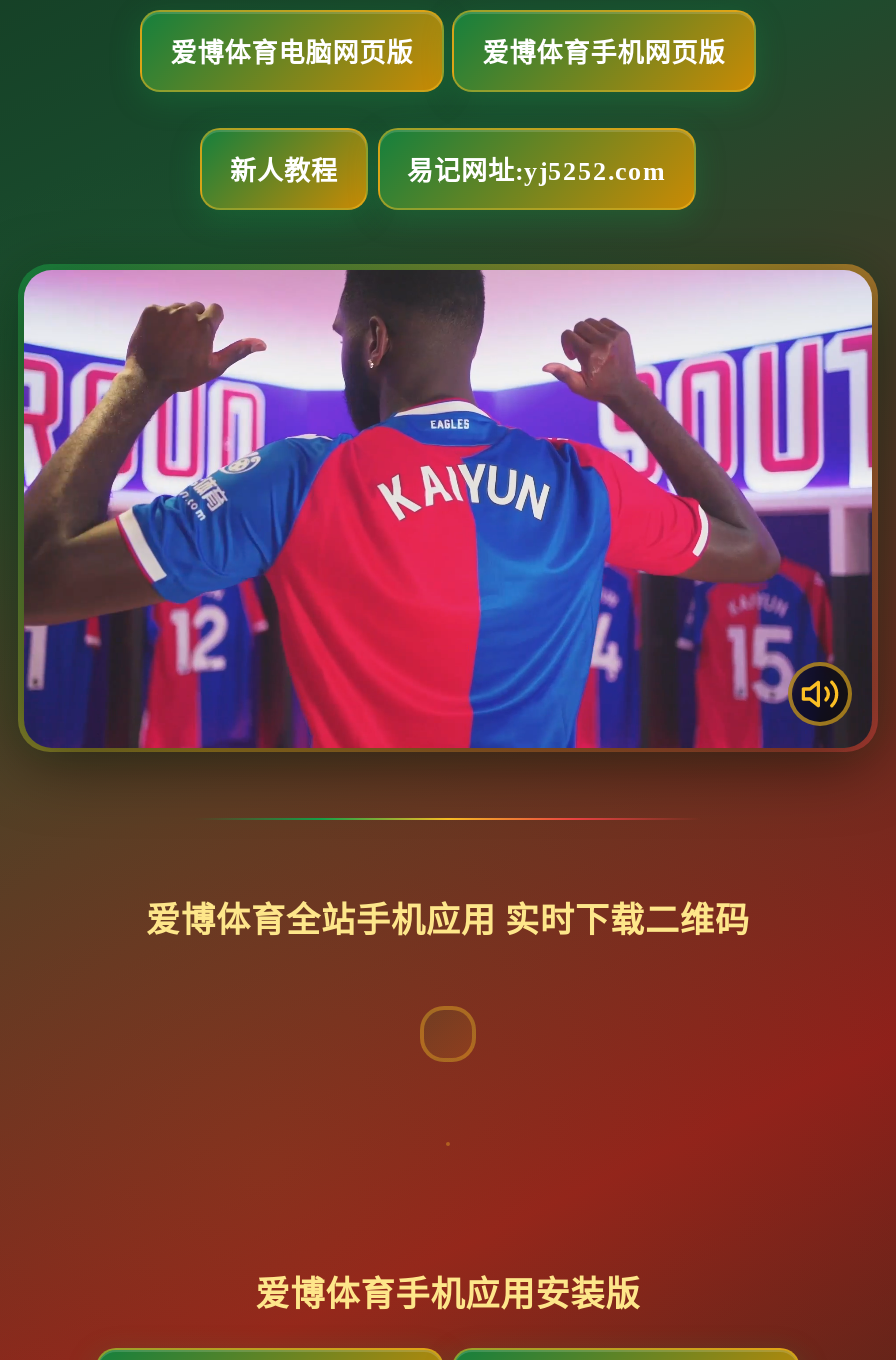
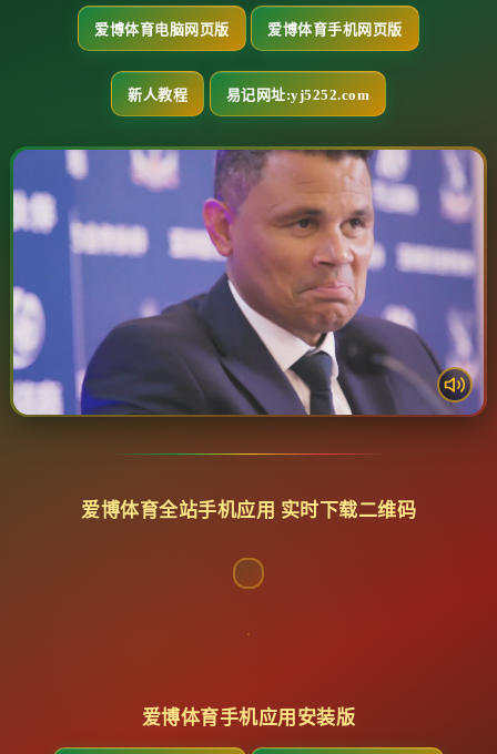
- [image]
+ [image]
